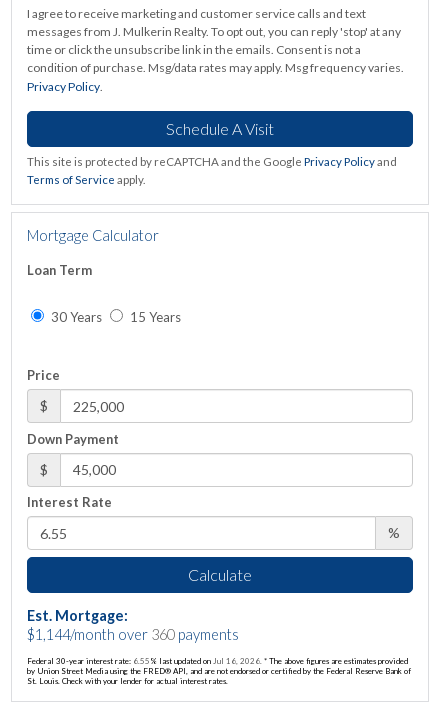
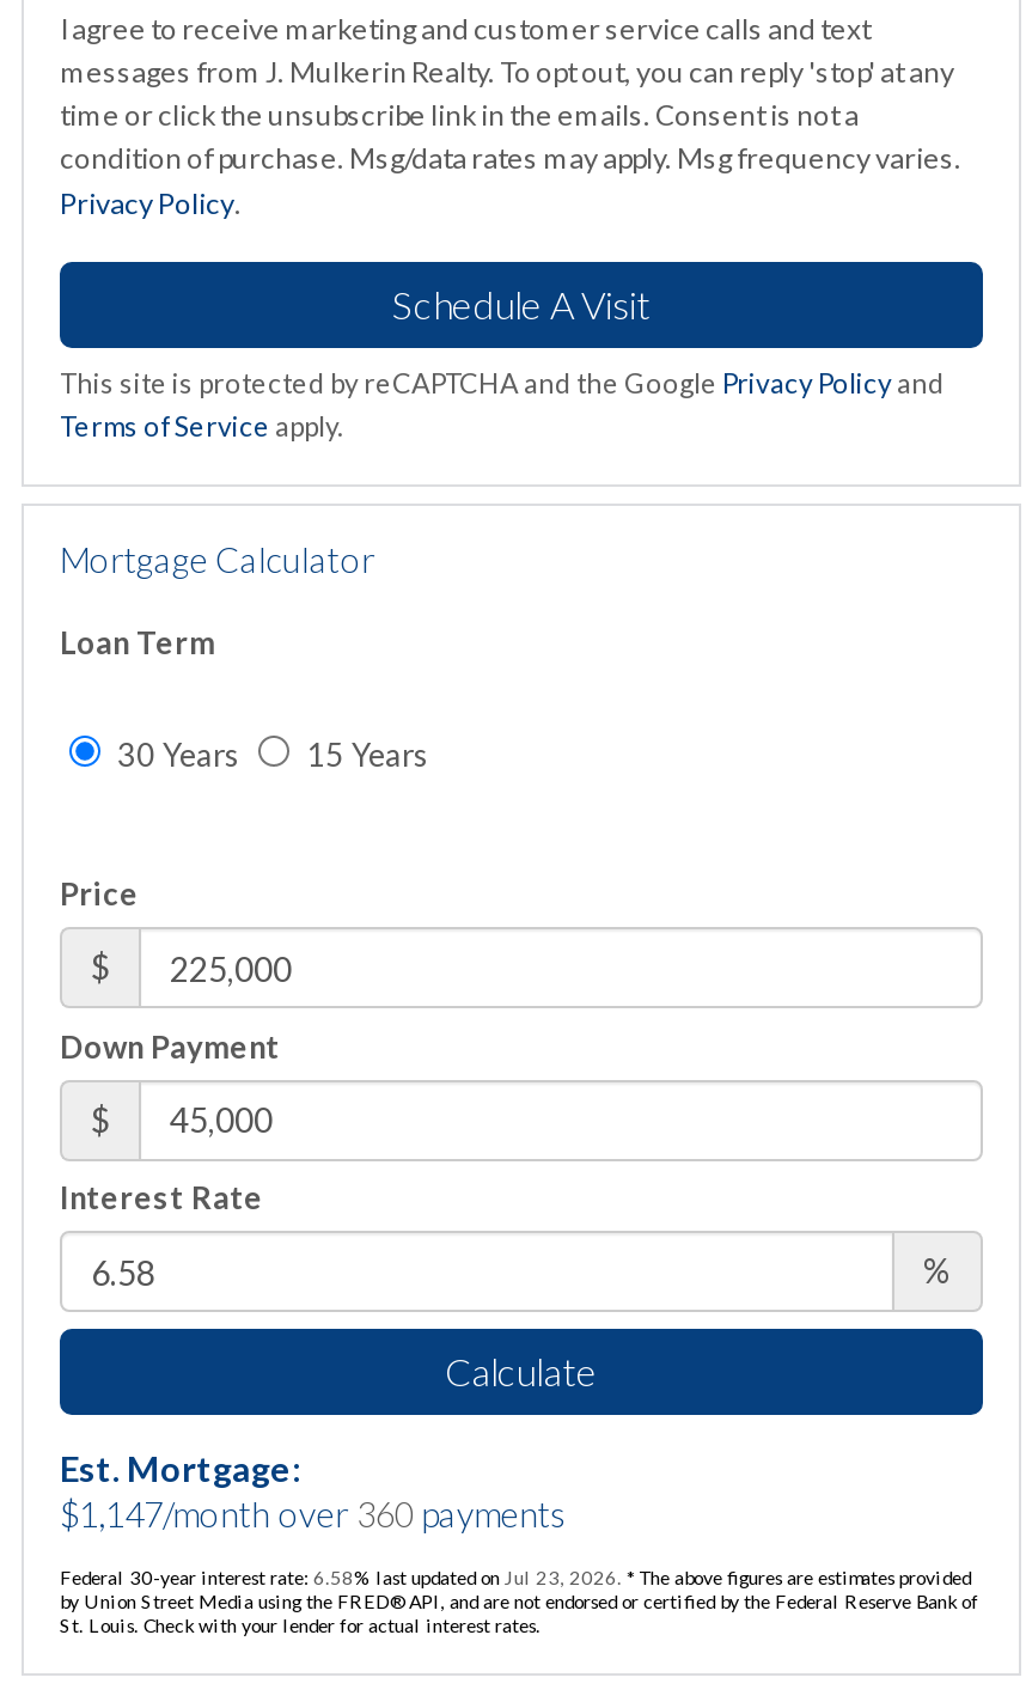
- $1,144/month over 360 payments
+ $1,147/month over 360 payments

- Federal 30-year interest rate: 6.55% last updated on Jul 16, 2026. * The above figures are estimates provided
+ Federal 30-year interest rate: 6.58% last updated on Jul 23, 2026. * The above figures are estimates provided
